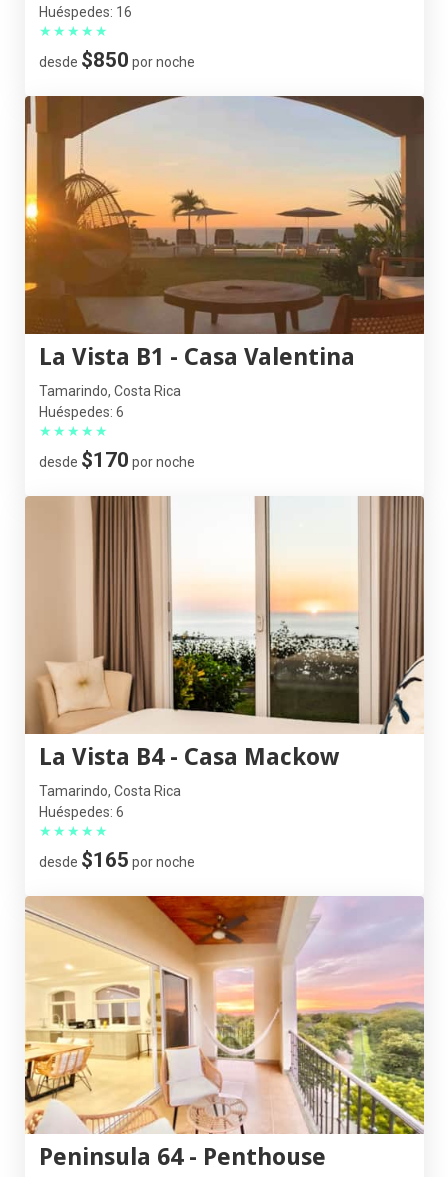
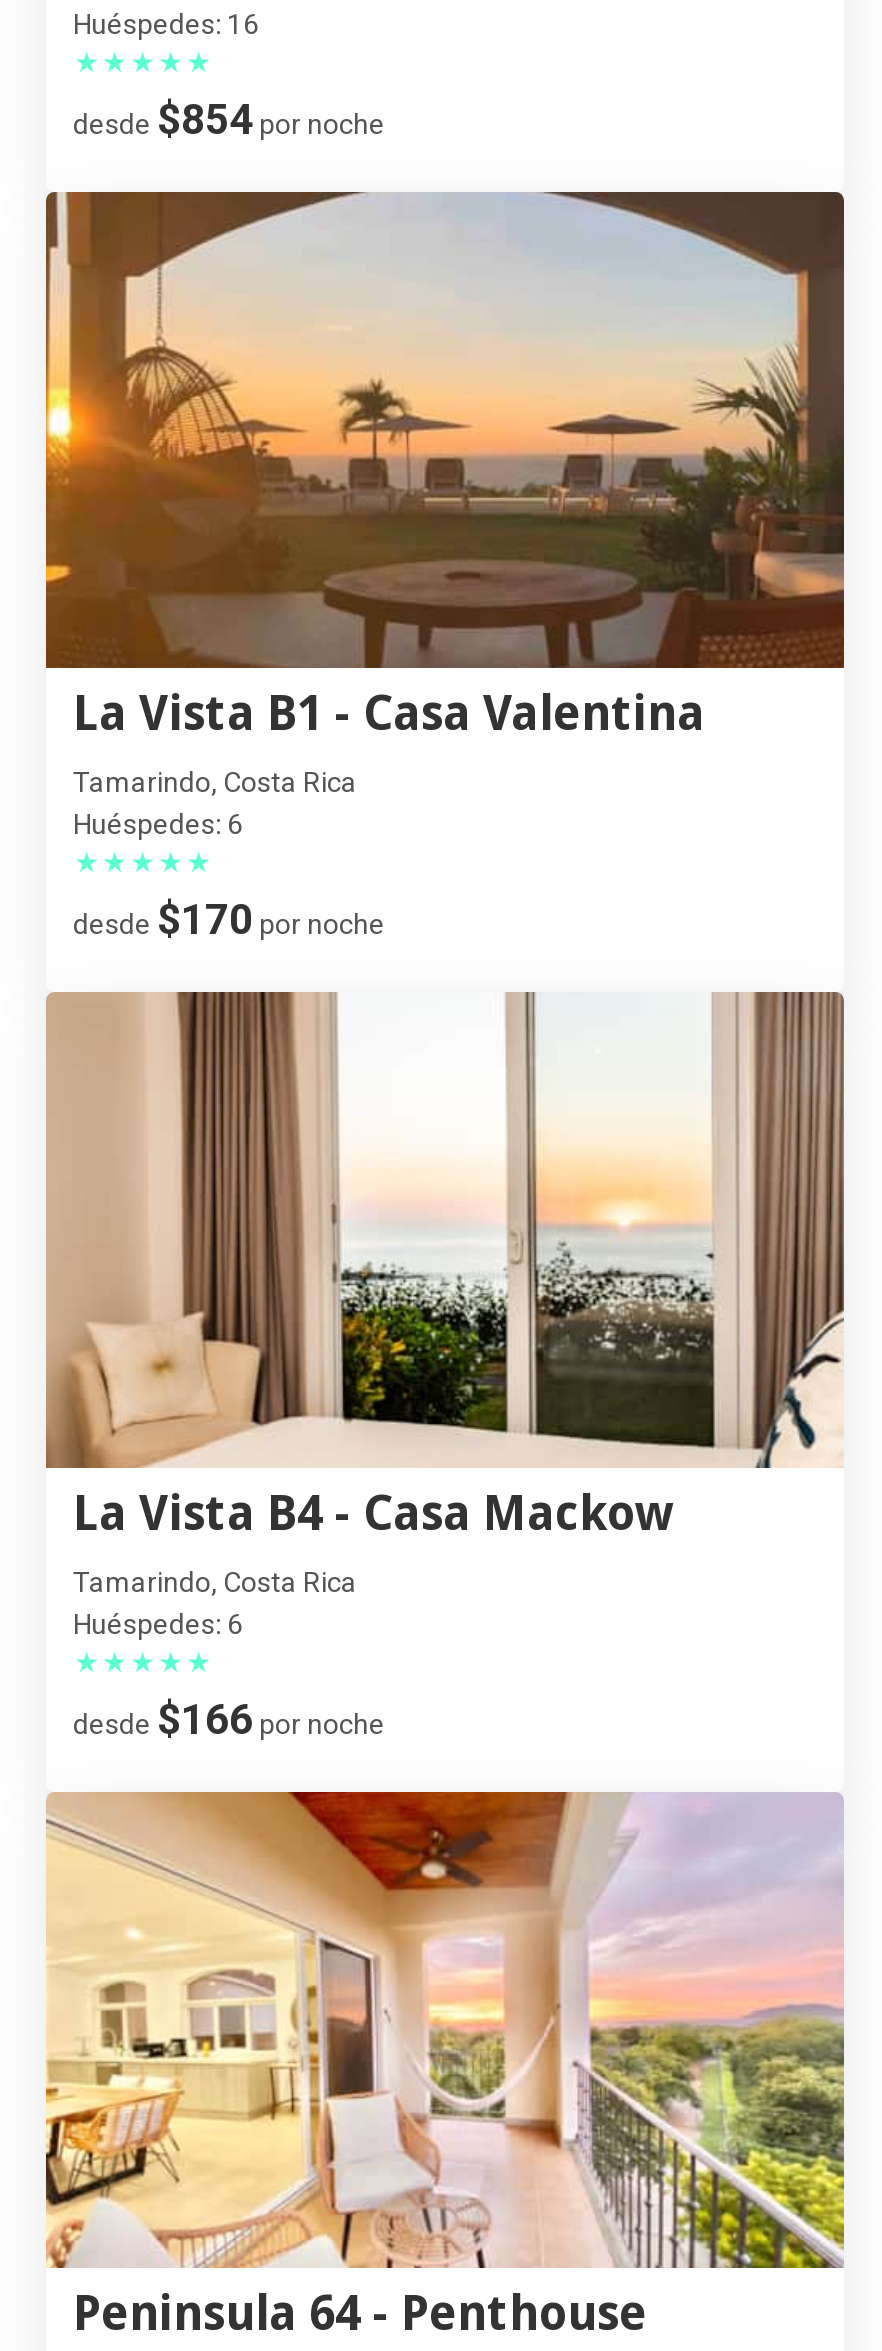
- desde $850por noche
+ desde $854por noche

- desde $165 por noche
+ desde $166 por noche
